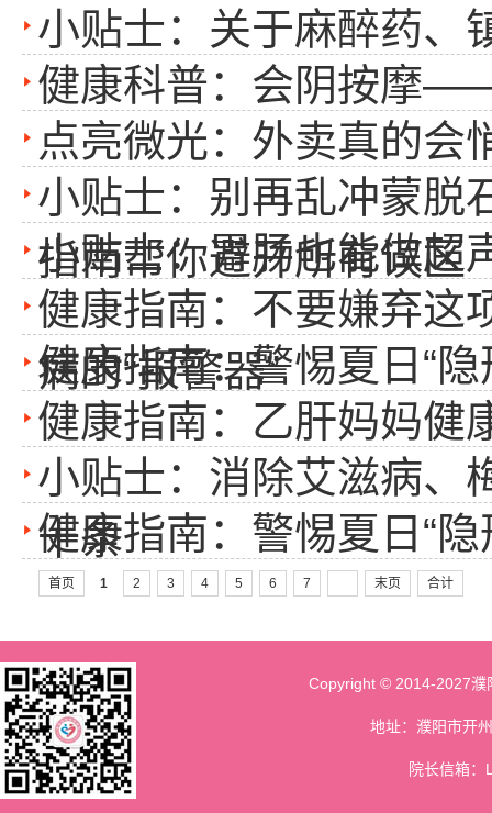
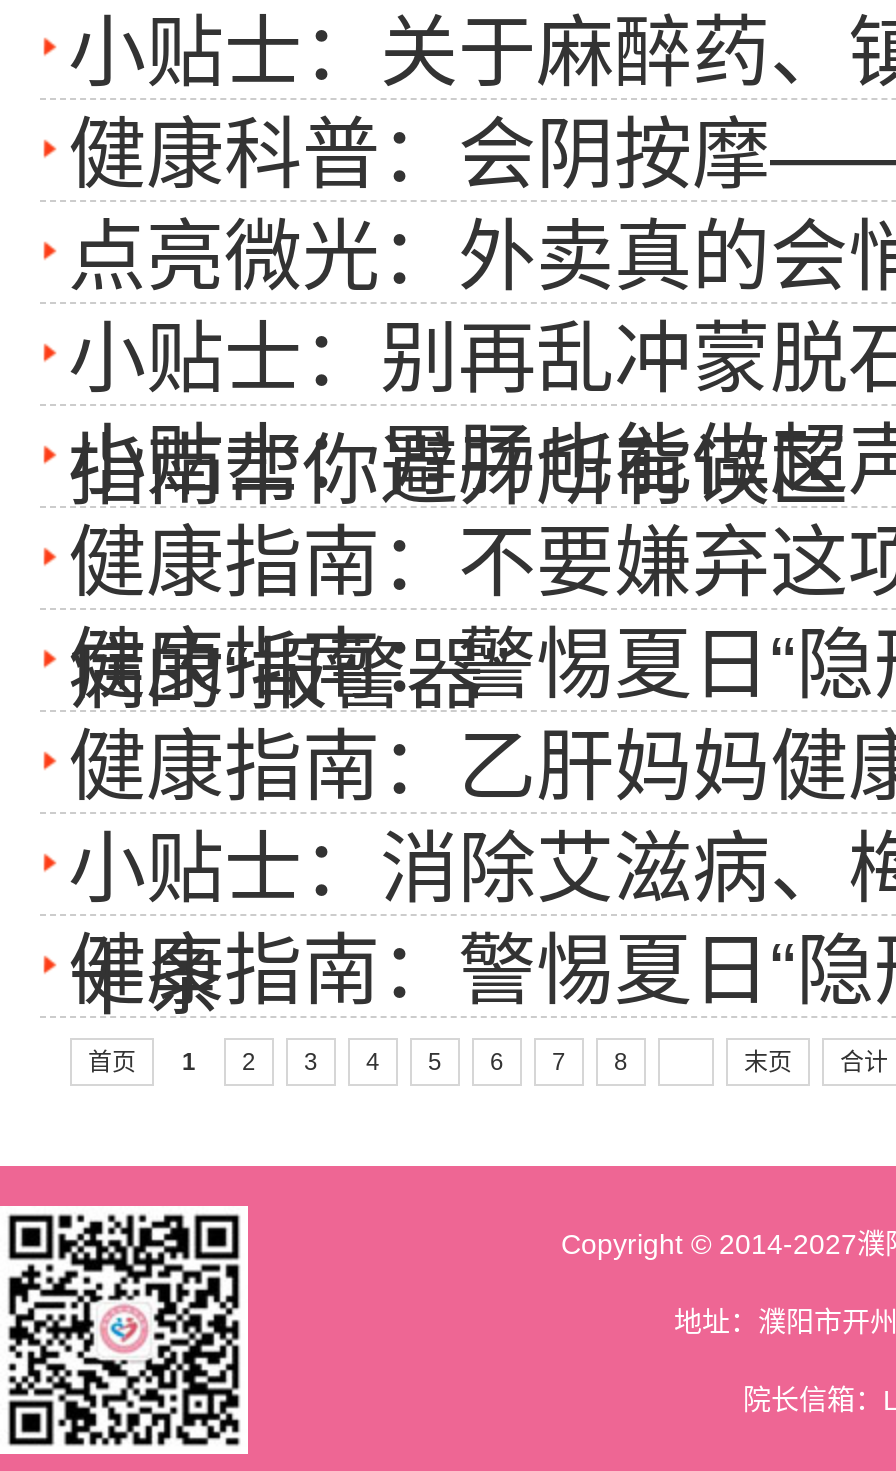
+ 8
